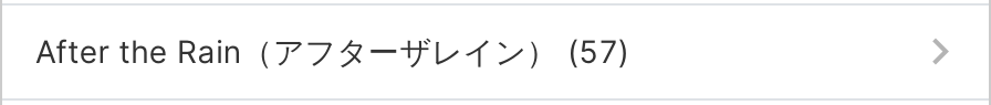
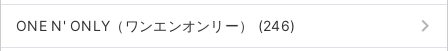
- After the Rain（アフターザレイン） (57)
+ ONE N' ONLY（ワンエンオンリー） (246)
